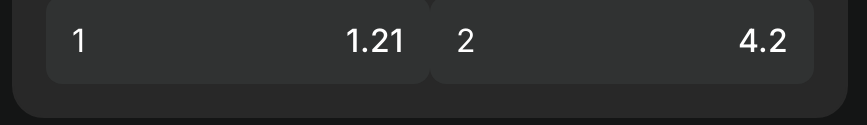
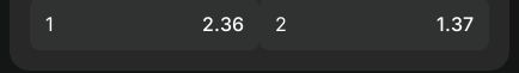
- 1.21 2
+ 2.36 2

- 4.2
+ 1.37
